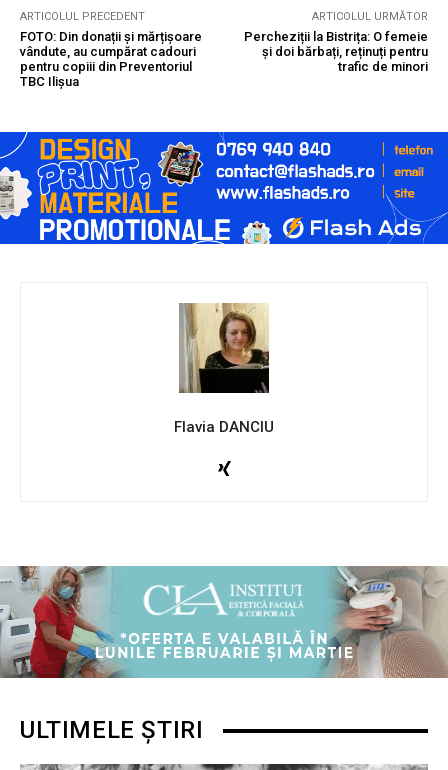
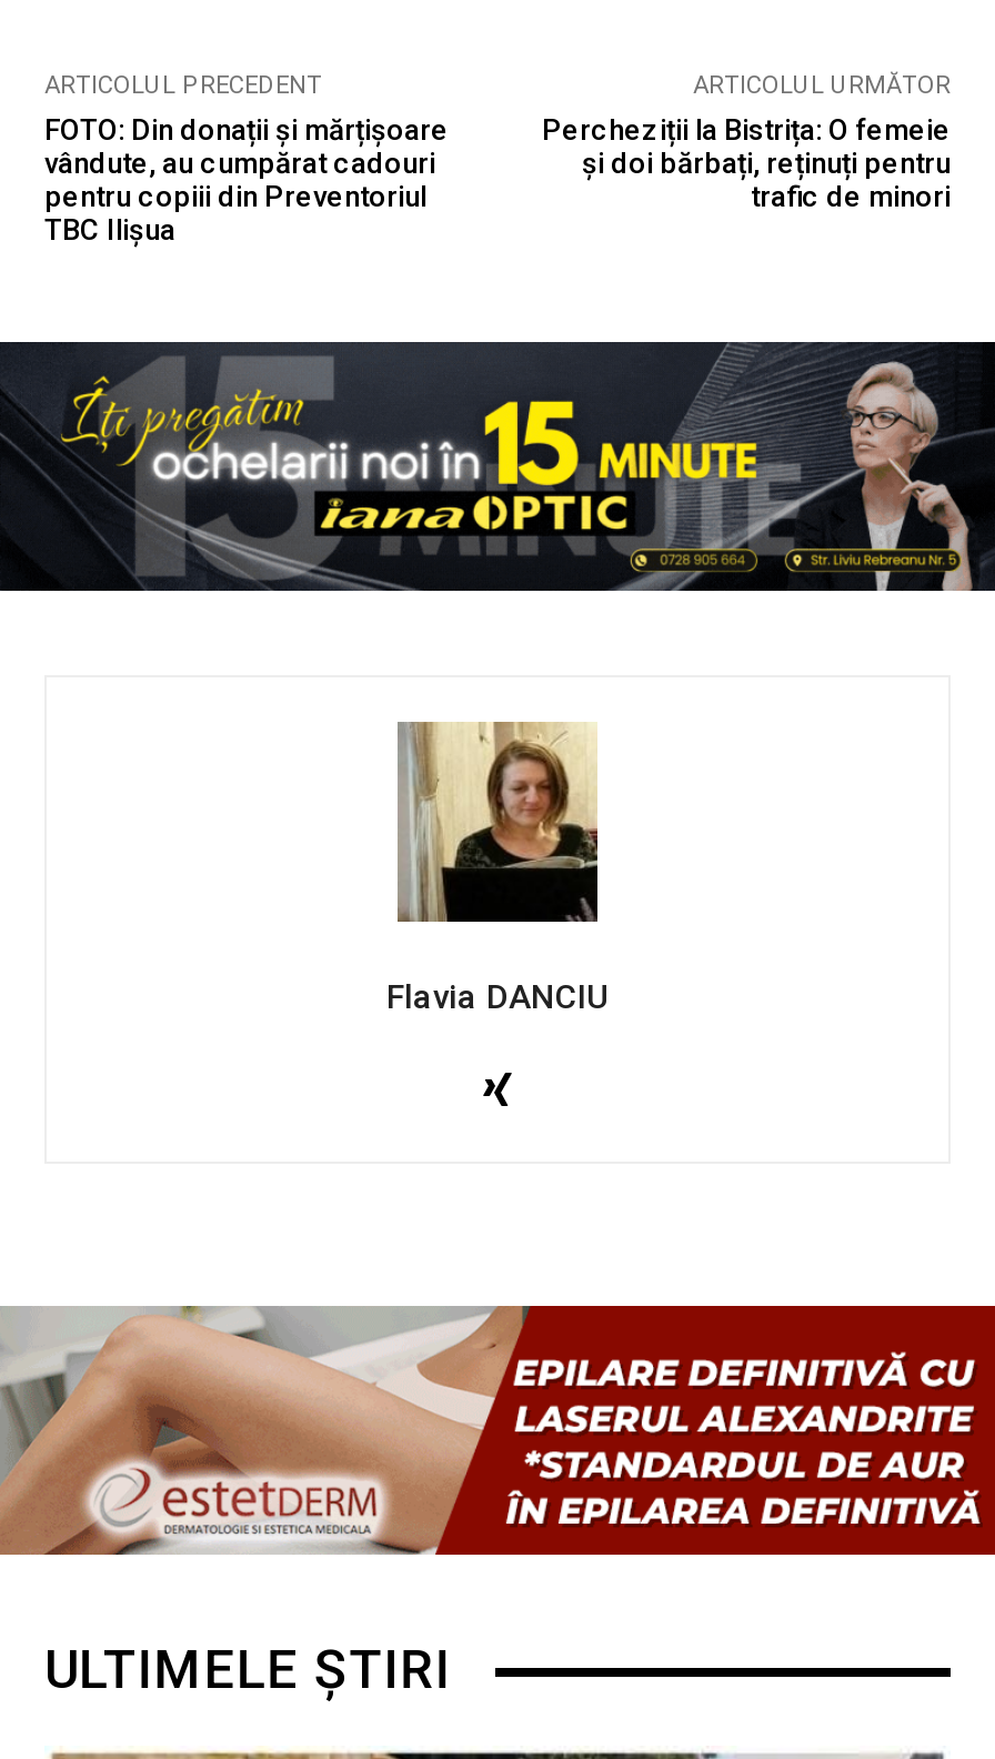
- [image]
+ [image]

- [image]
+ [image]
